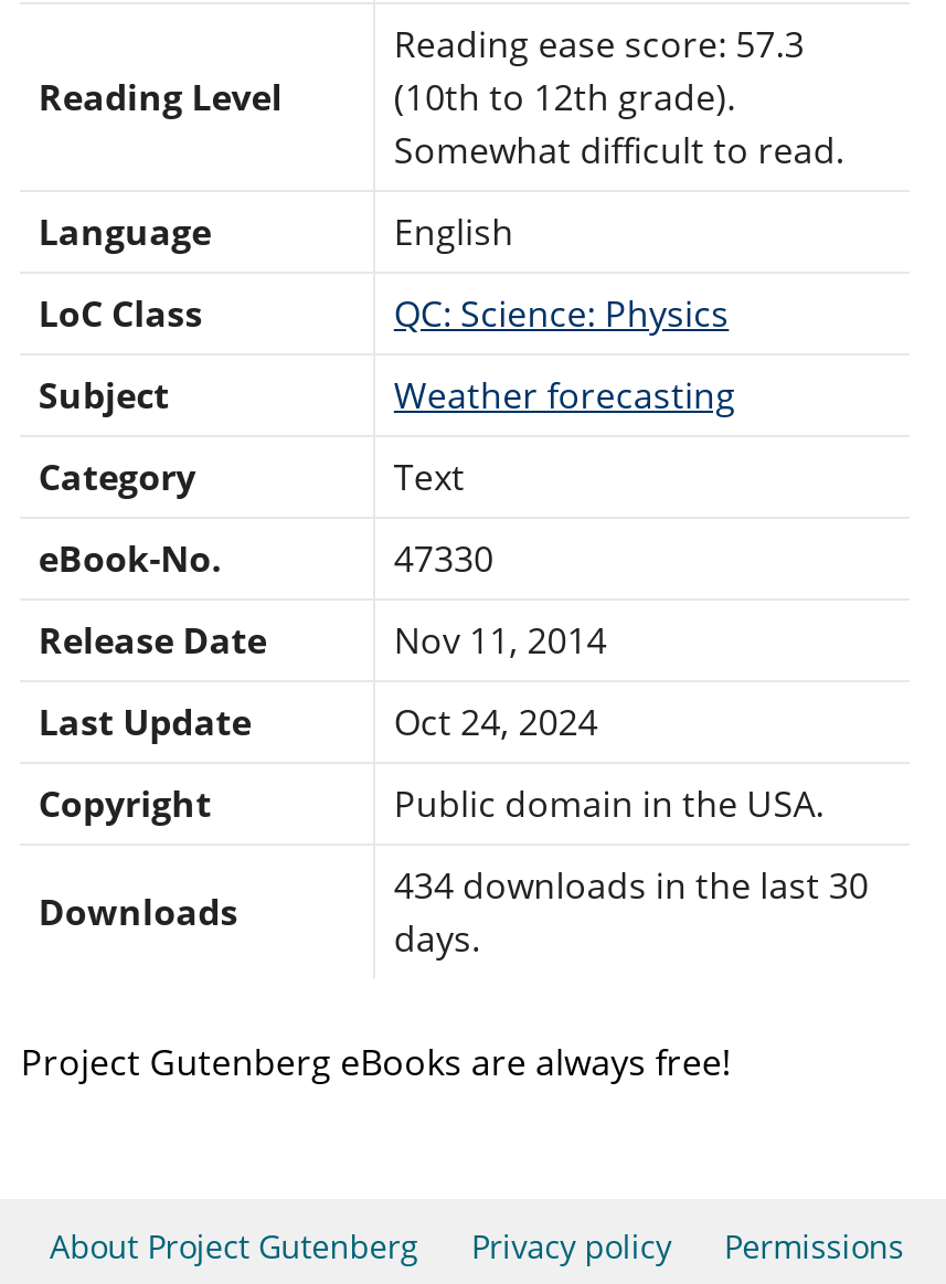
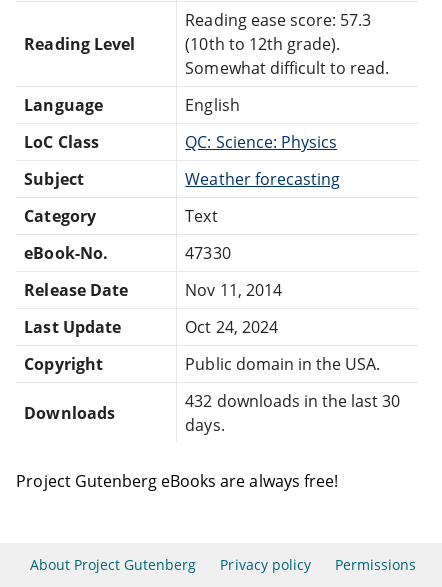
- 434 downloads in the last 30
+ 432 downloads in the last 30
